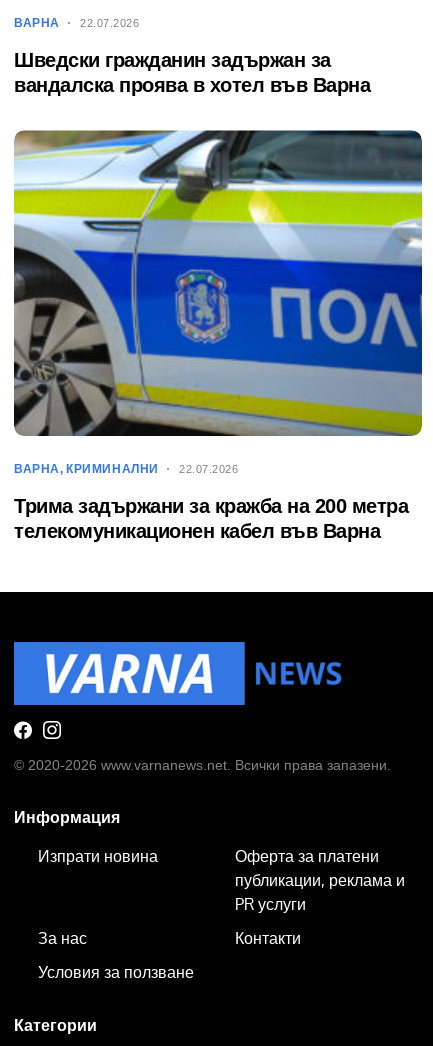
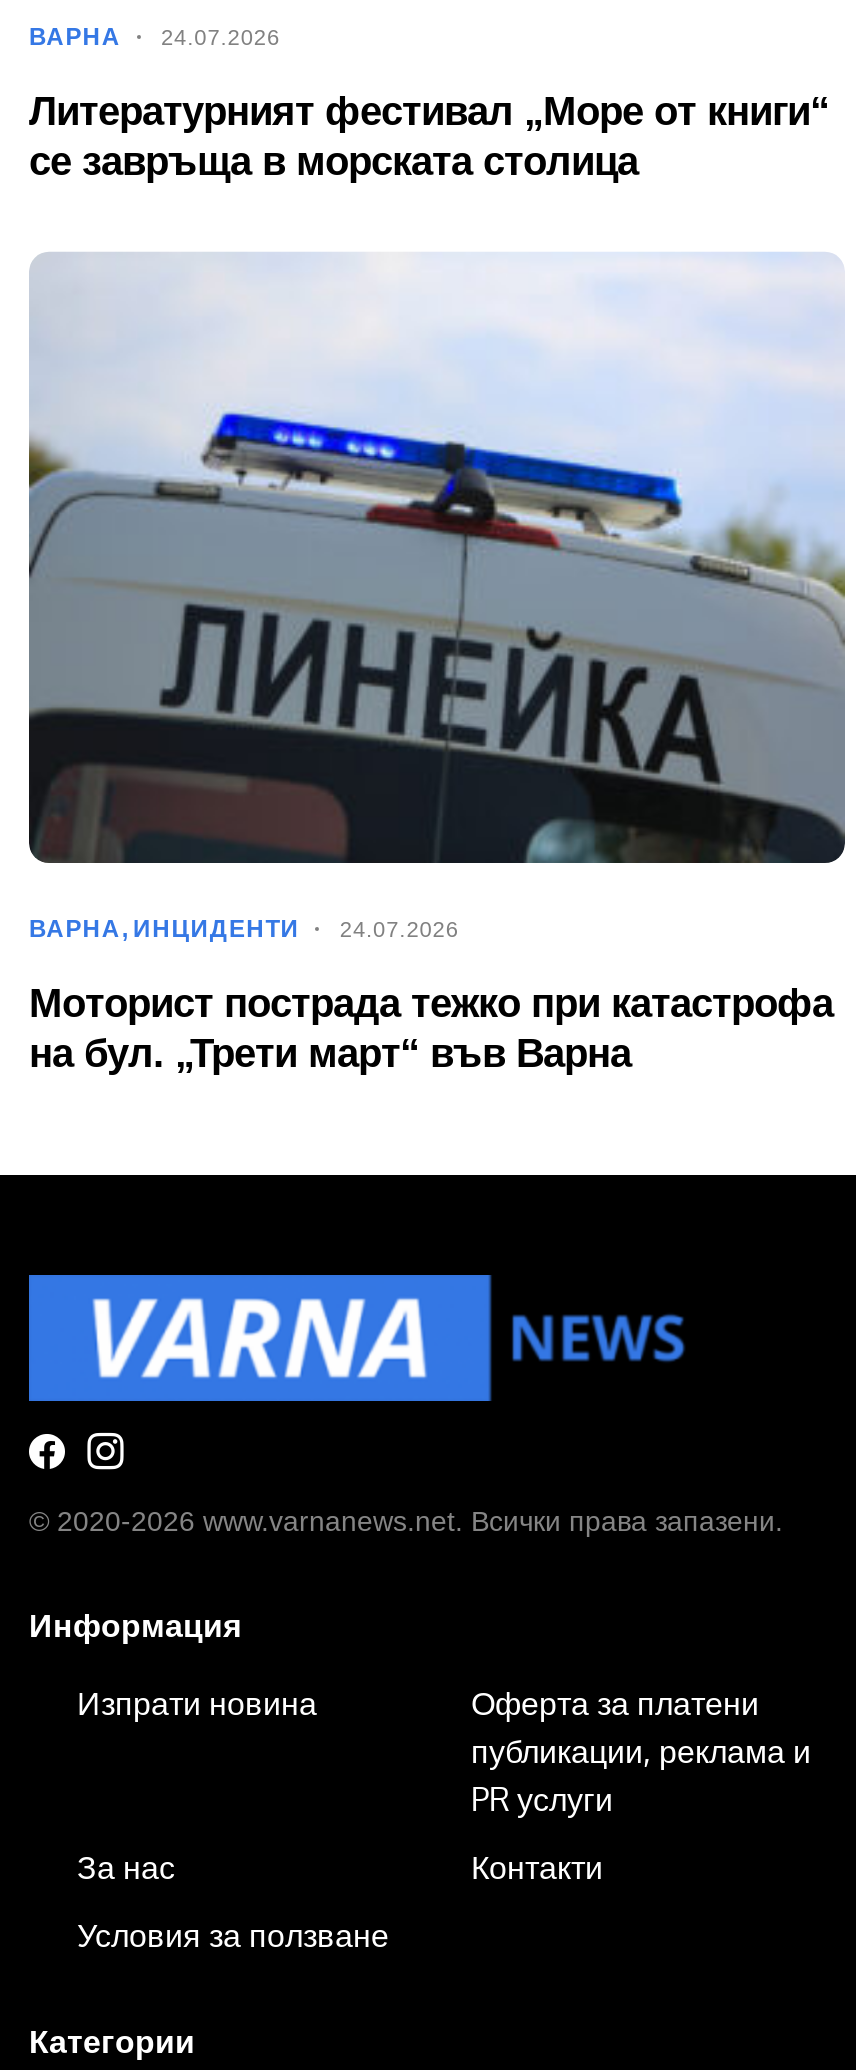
- ВАРНА 22.07.2026
+ ВАРНА 24.07.2026

- Шведски гражданин задържан за
- вандалска проява в хотел във Варна
+ Литературният фестивал „Море от книги“
+ се завръща в морската столица

- [image]
- ВАРНА КРИМИНАЛНИ
- 22.07.2026
+ [image]
+ ВАРНА ИНЦИДЕНТИ
+ 24.07.2026

- Трима задържани за кражба на 200 метра
- телекомуникационен кабел във Варна
+ Моторист пострада тежко при катастрофа
+ на бул. „Трети март“ във Варна
